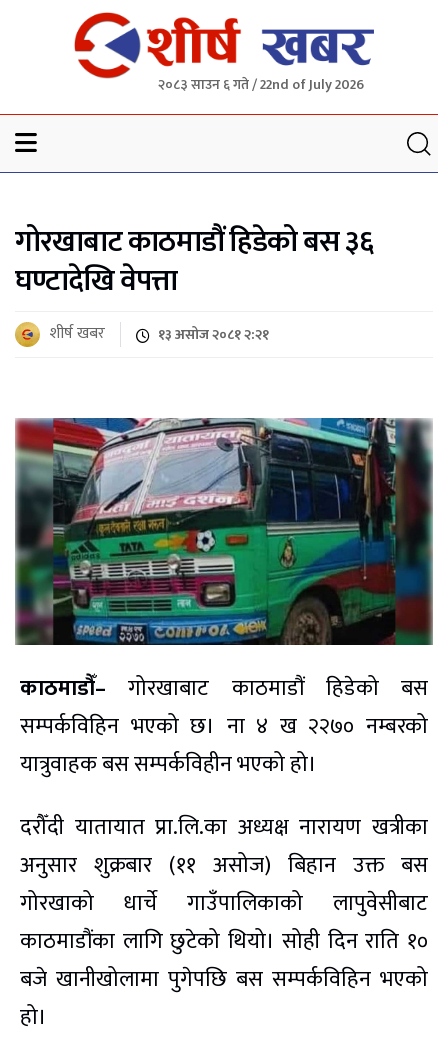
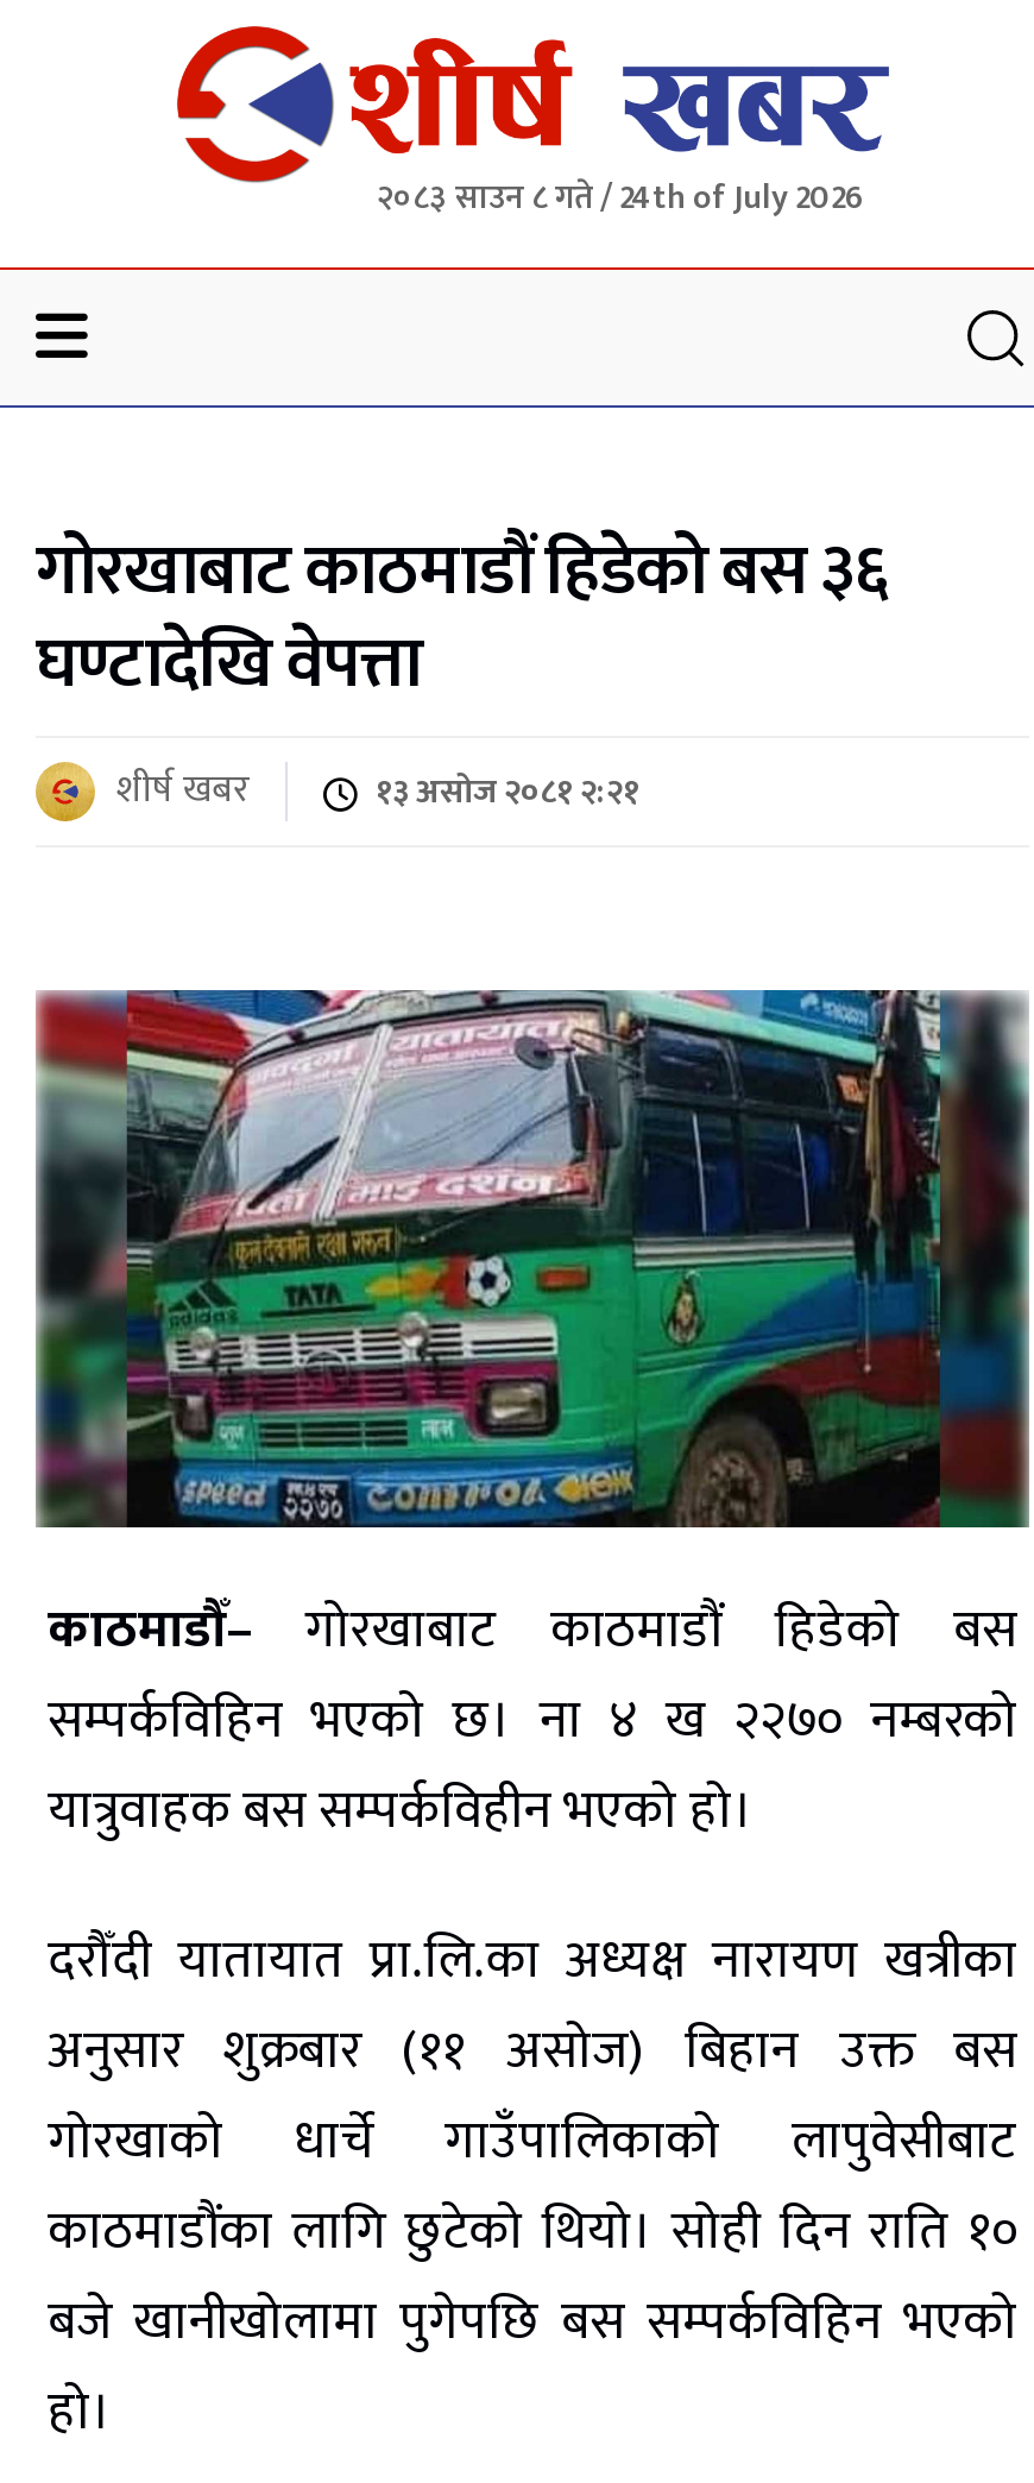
- २०८३ साउन ६ गते / 22nd of July 2026
+ २०८३ साउन ८ गते / 24th of July 2026
